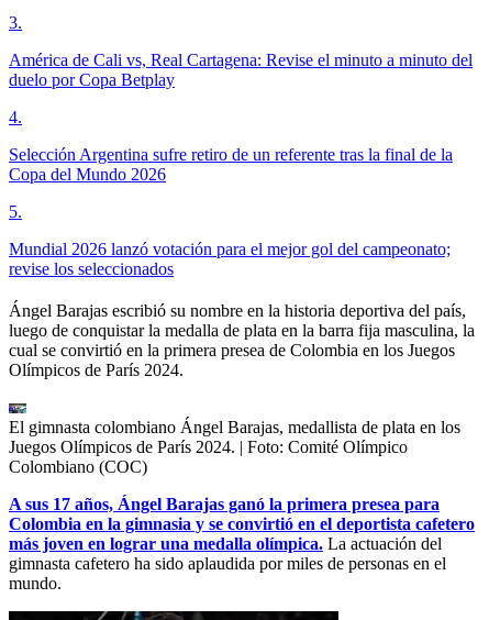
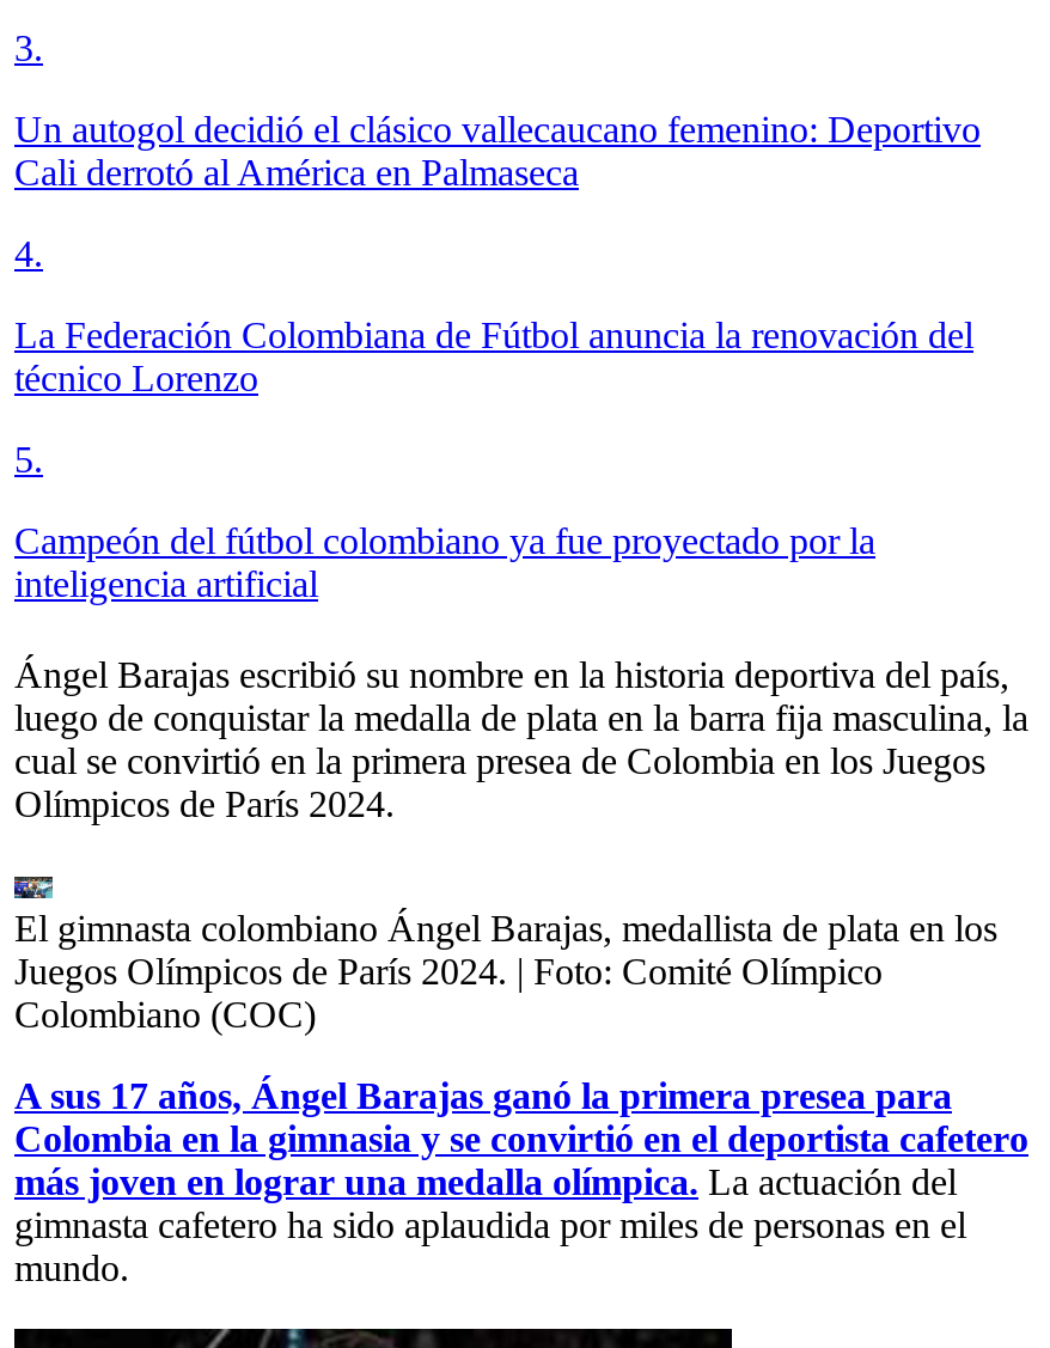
- América de Cali vs, Real Cartagena: Revise el minuto a minuto del
- duelo por Copa Betplay
+ Un autogol decidió el clásico vallecaucano femenino: Deportivo
+ Cali derrotó al América en Palmaseca

- Selección Argentina sufre retiro de un referente tras la final de la
- Copa del Mundo 2026
+ La Federación Colombiana de Fútbol anuncia la renovación del
+ técnico Lorenzo

- Mundial 2026 lanzó votación para el mejor gol del campeonato;
- revise los seleccionados
+ Campeón del fútbol colombiano ya fue proyectado por la
+ inteligencia artificial
